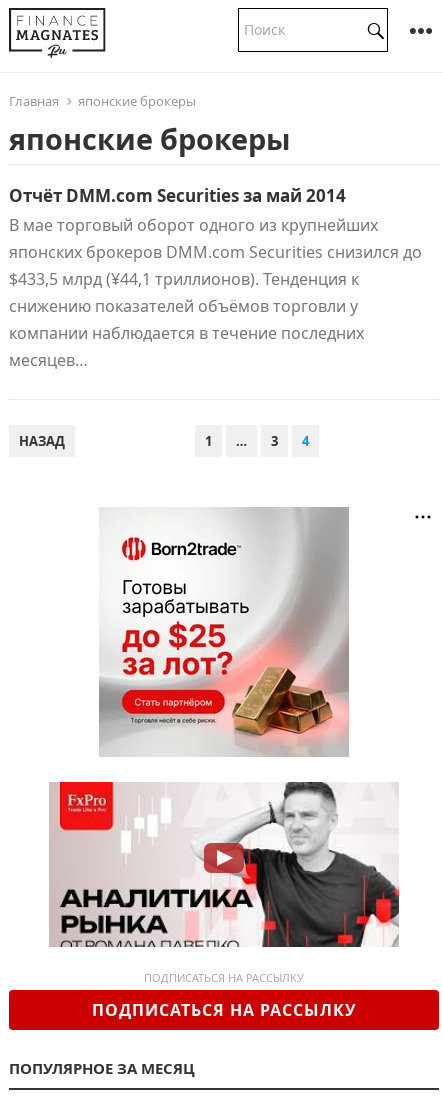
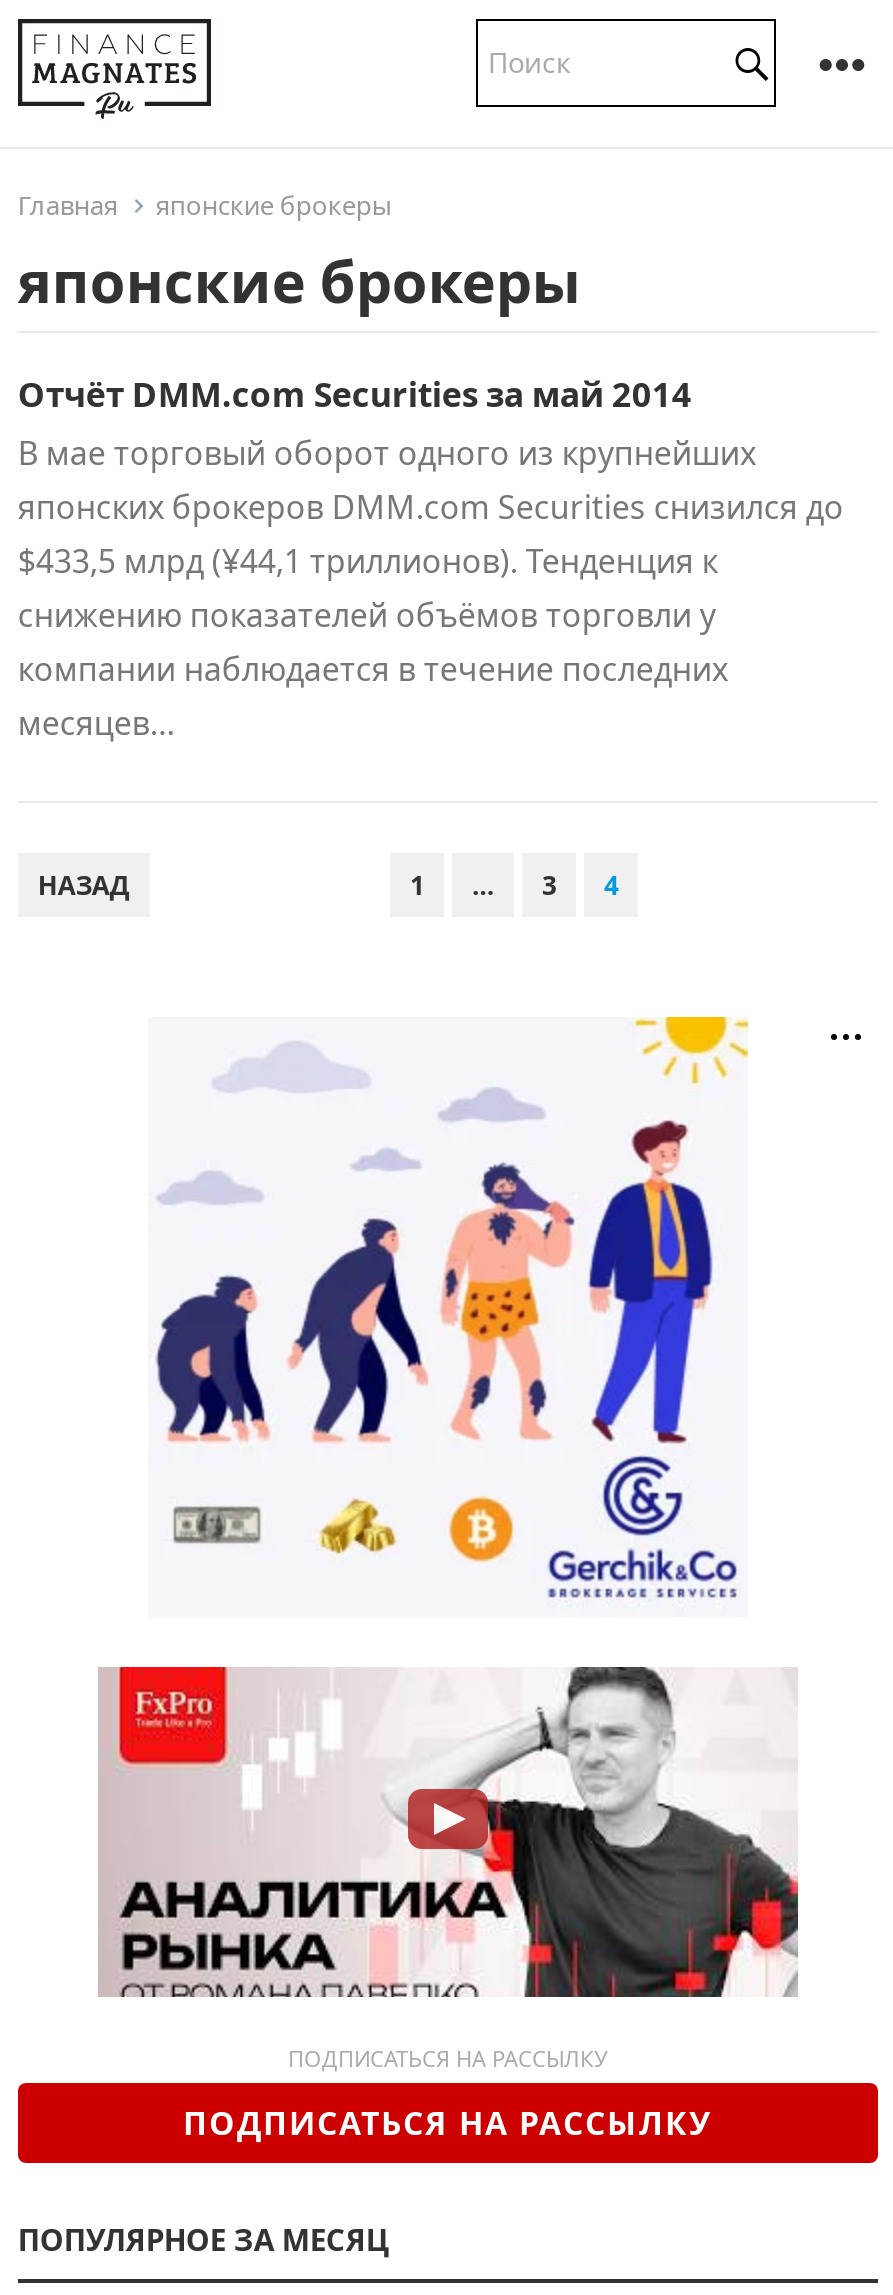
- [image]
+ [image]
